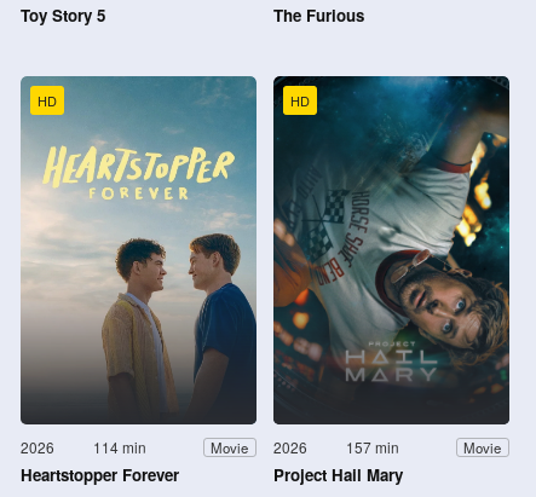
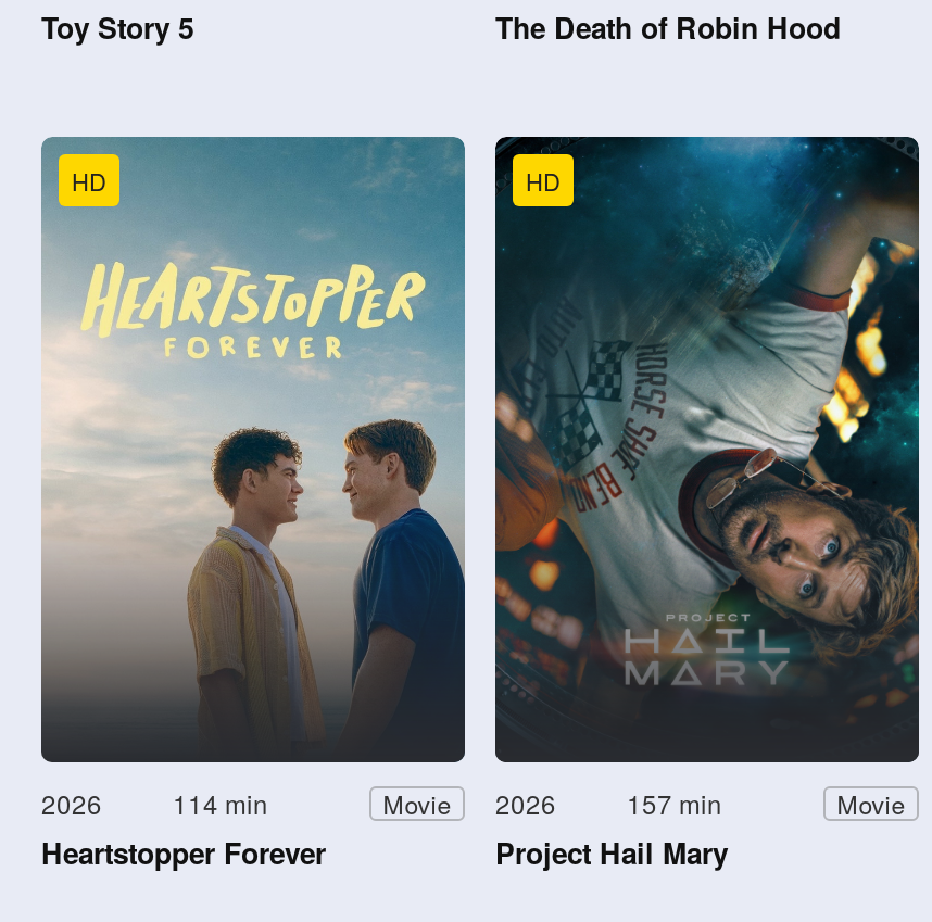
- The Furious
+ The Death of Robin Hood
